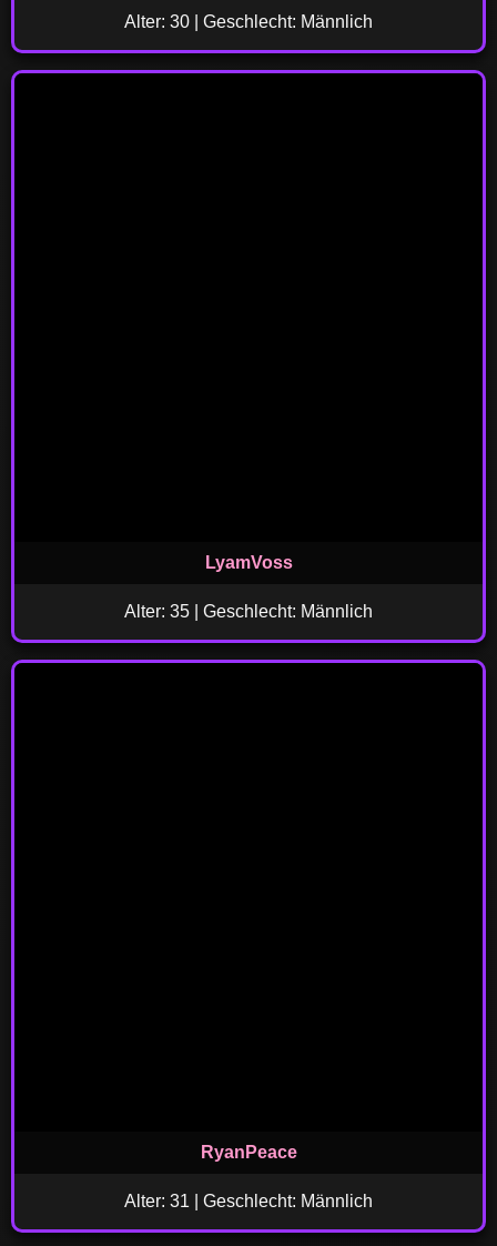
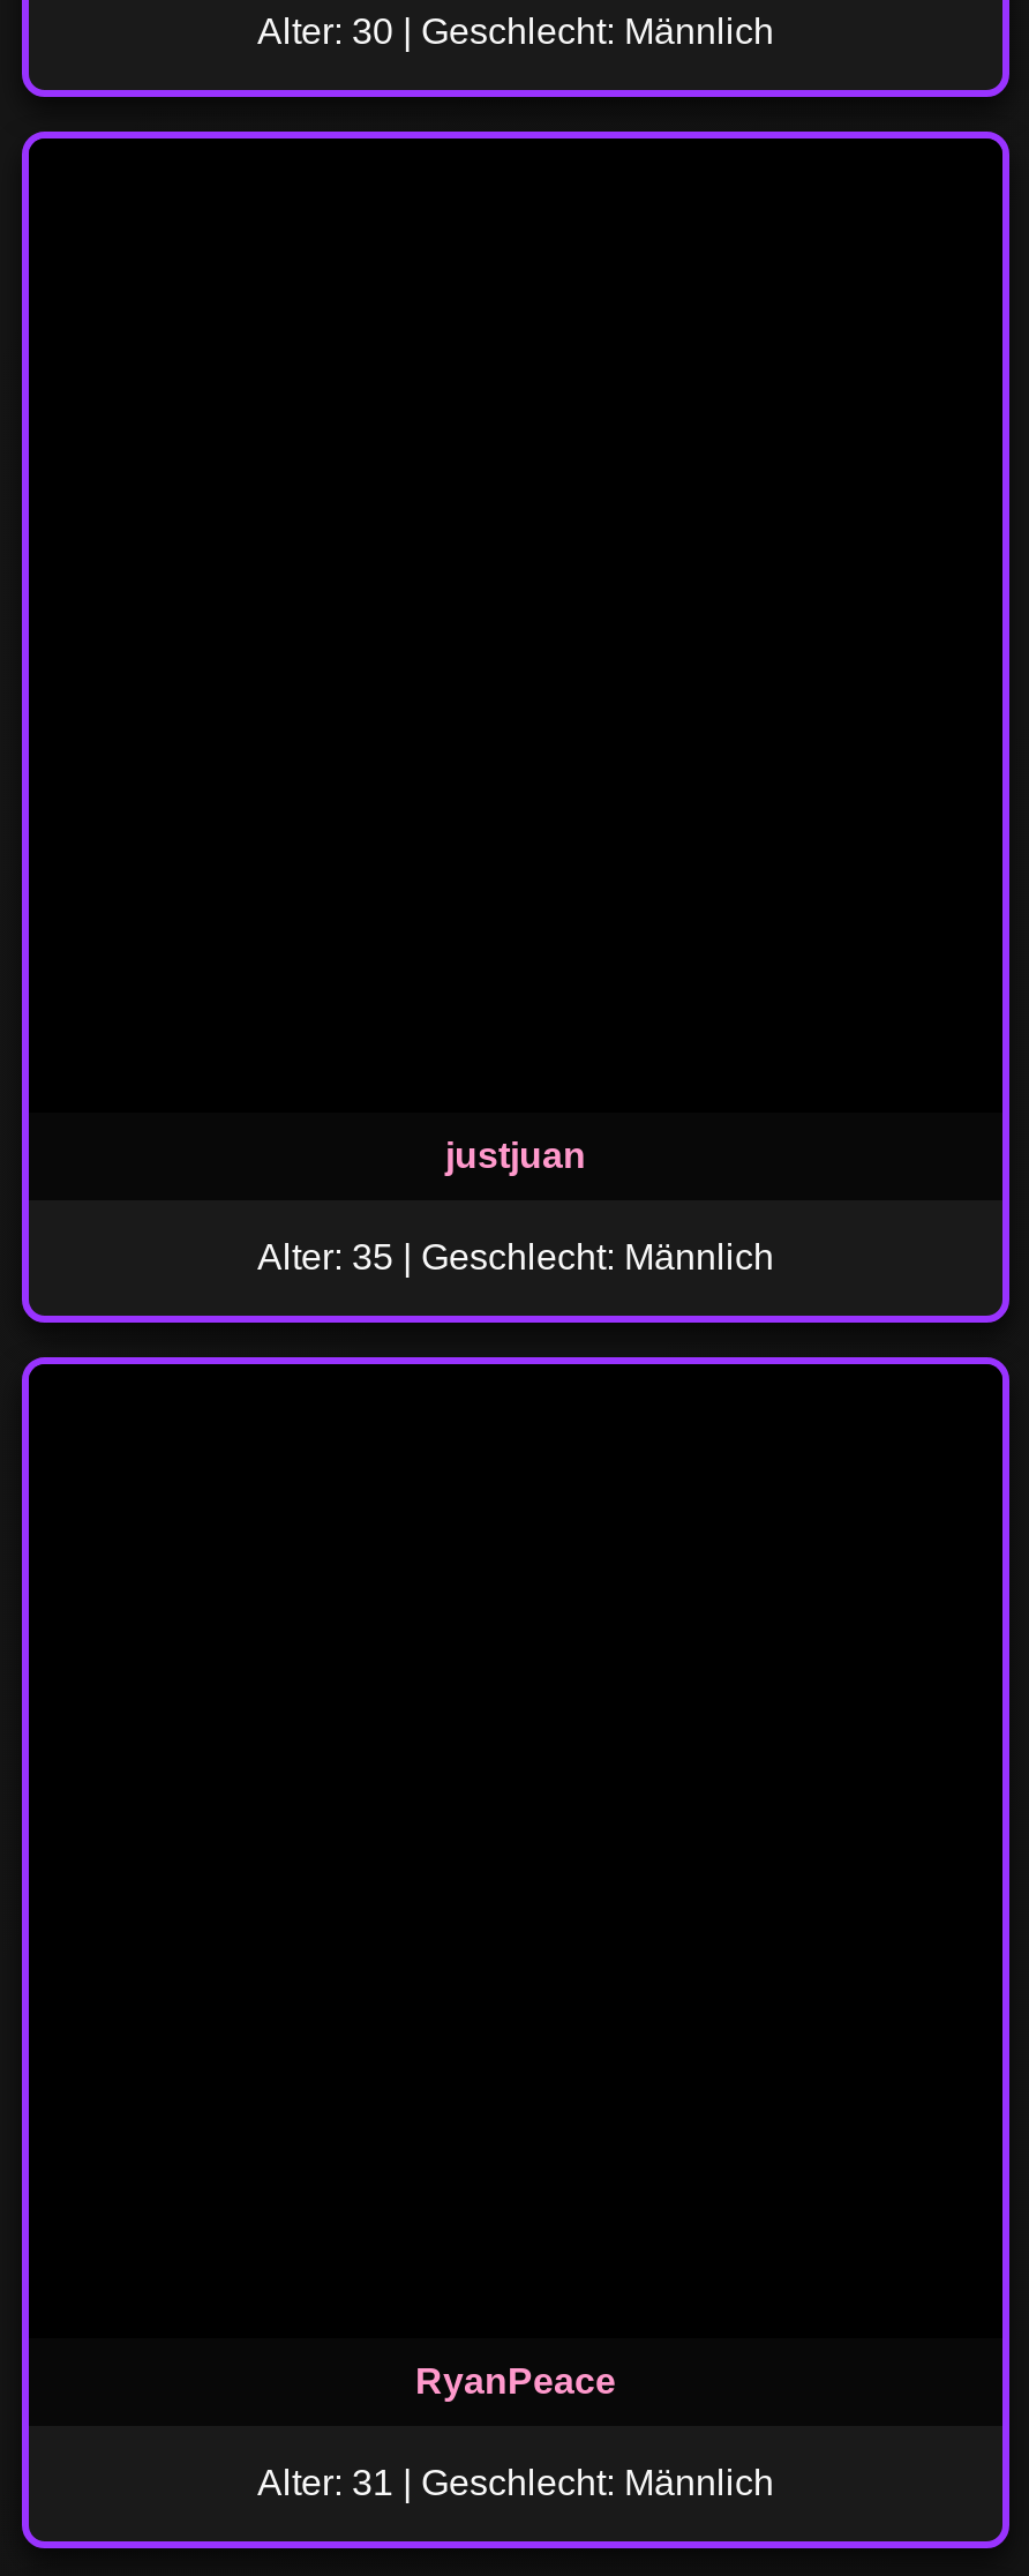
- LyamVoss
+ justjuan
